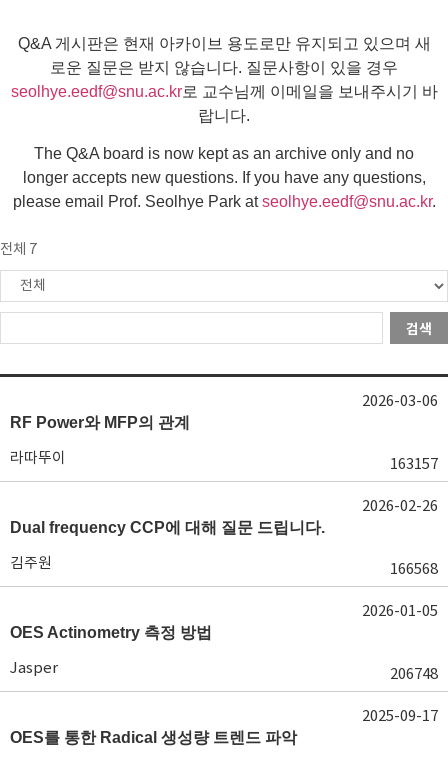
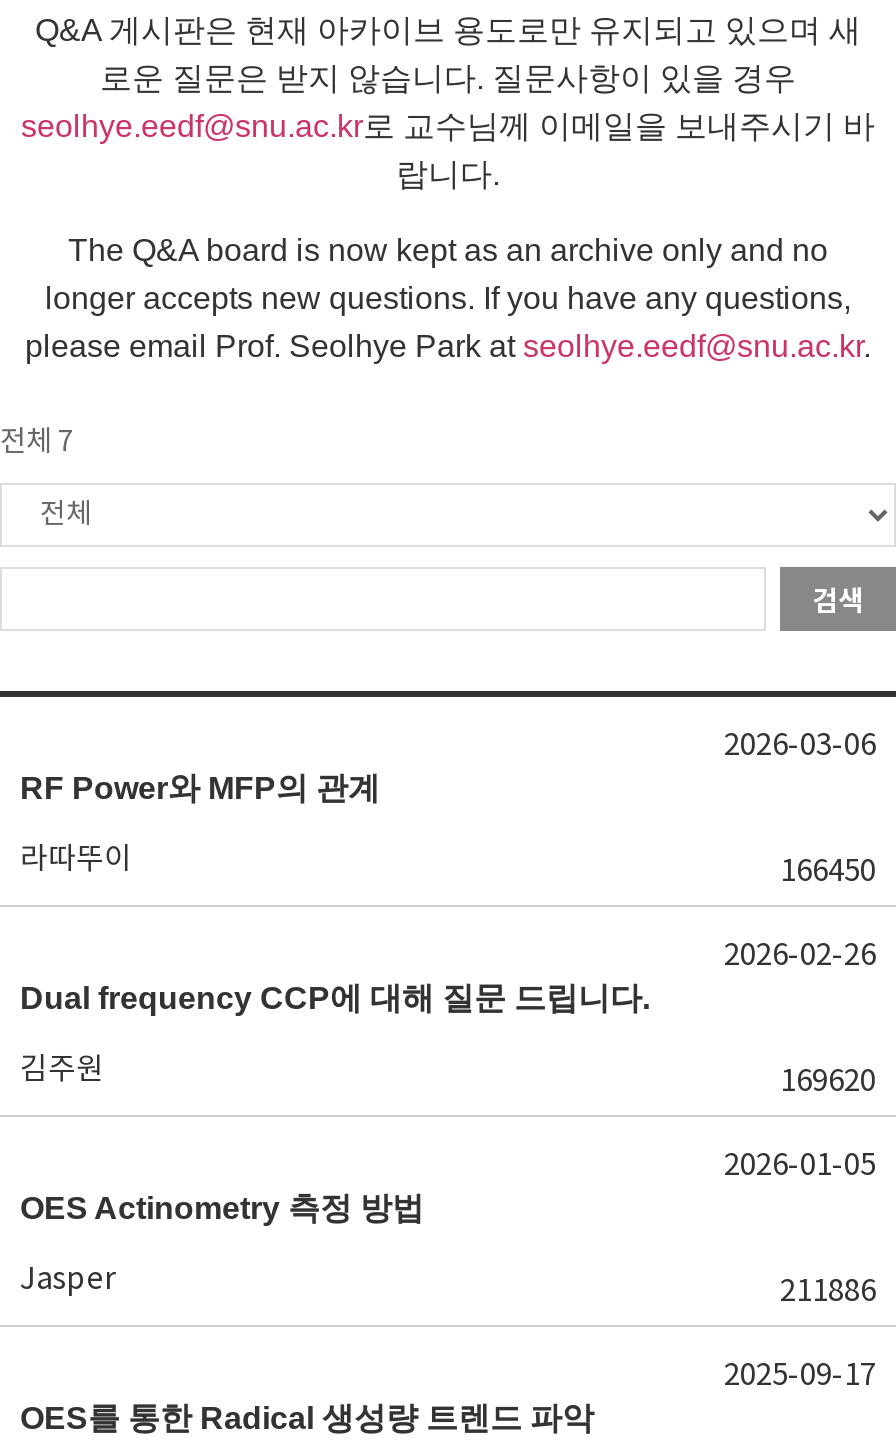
- 163157
+ 166450

- 166568
+ 169620

- 206748
+ 211886
